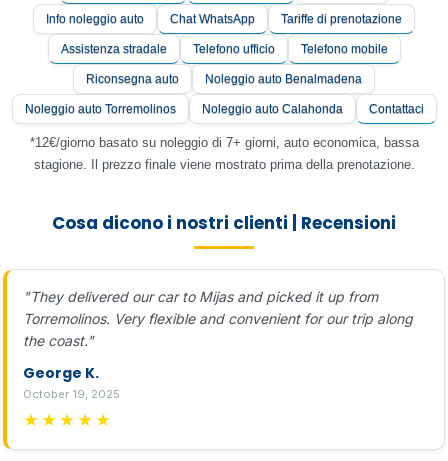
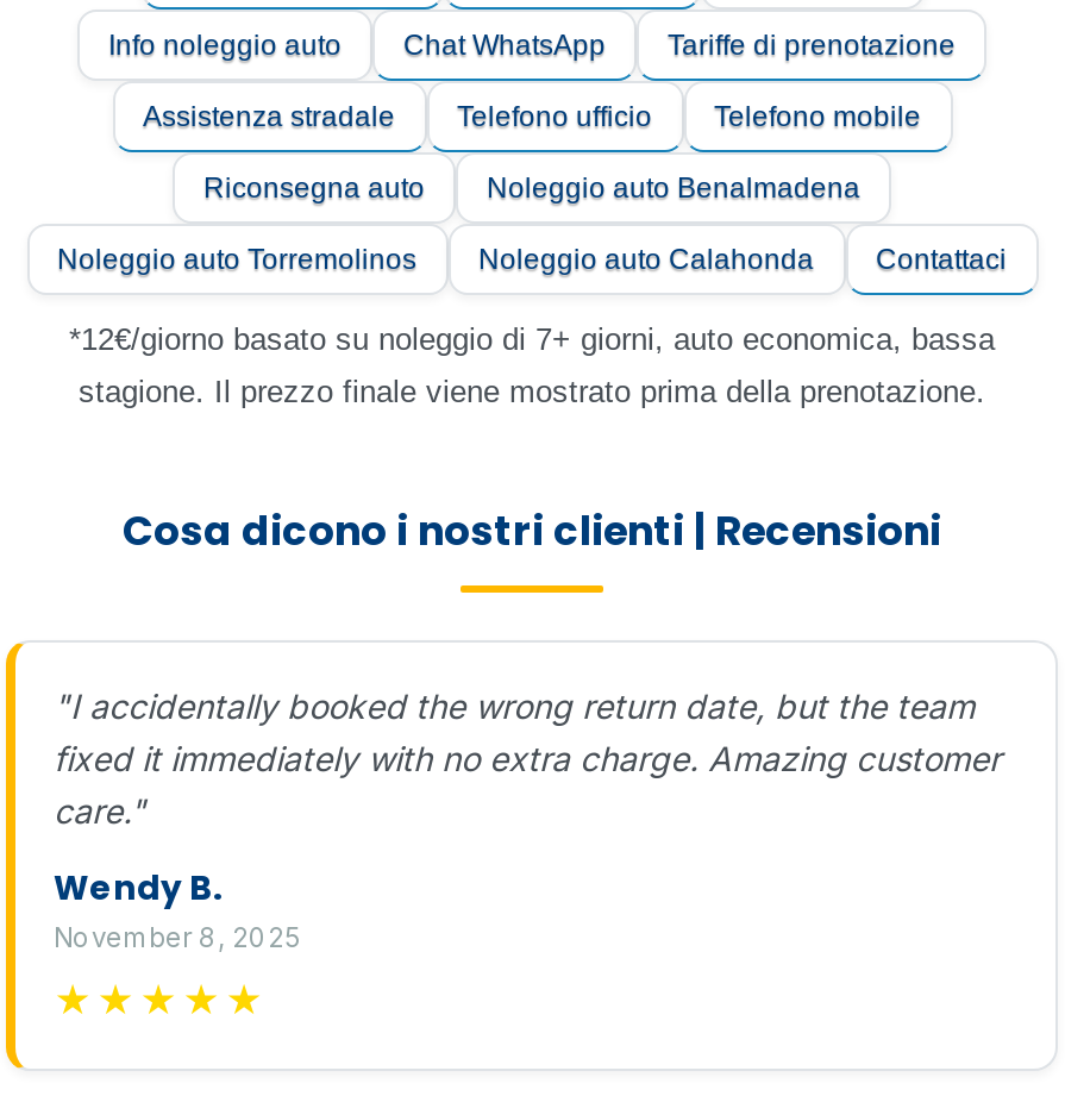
- "They delivered our car to Mijas and picked it up from
- Torremolinos. Very flexible and convenient for our trip along
- the coast."
+ "I accidentally booked the wrong return date, but the team
+ fixed it immediately with no extra charge. Amazing customer
+ care."

- George K.
- October 19, 2025
+ Wendy B.
+ November 8, 2025
